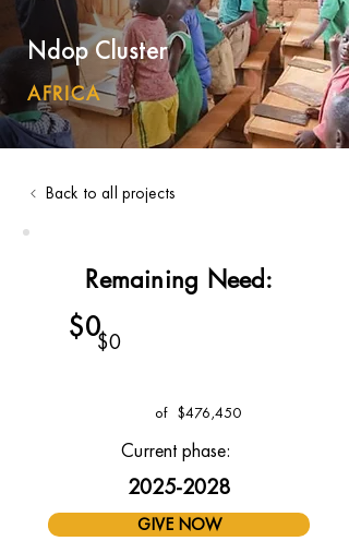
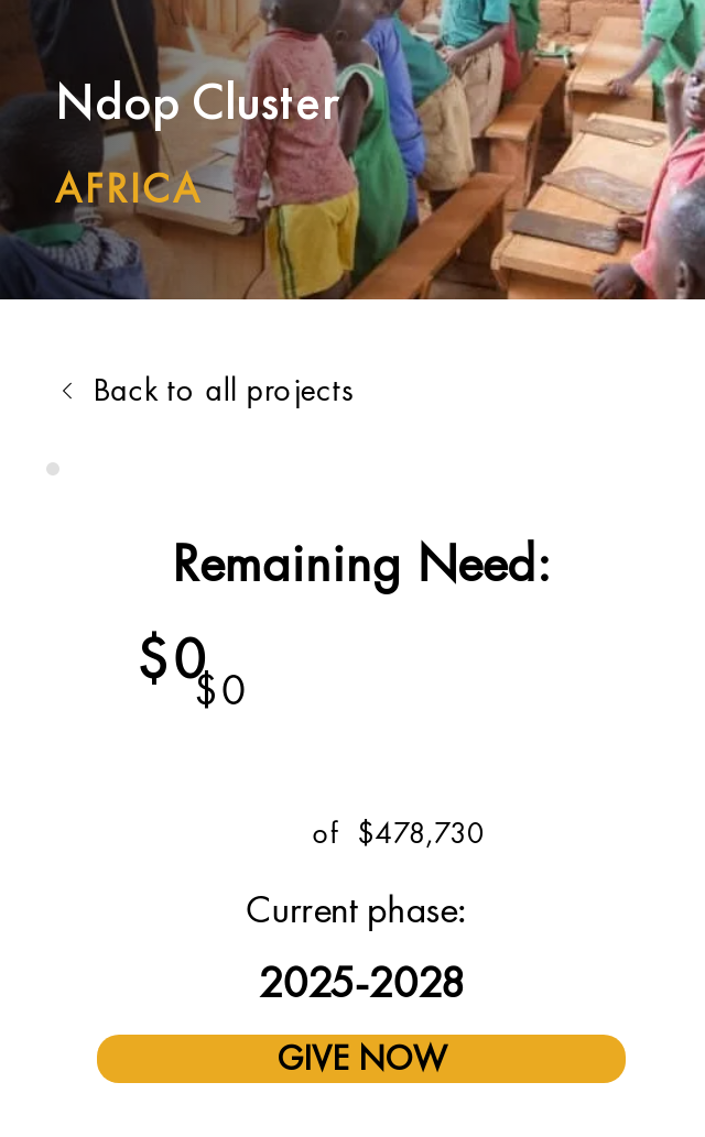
- of $476,450
+ of $478,730
